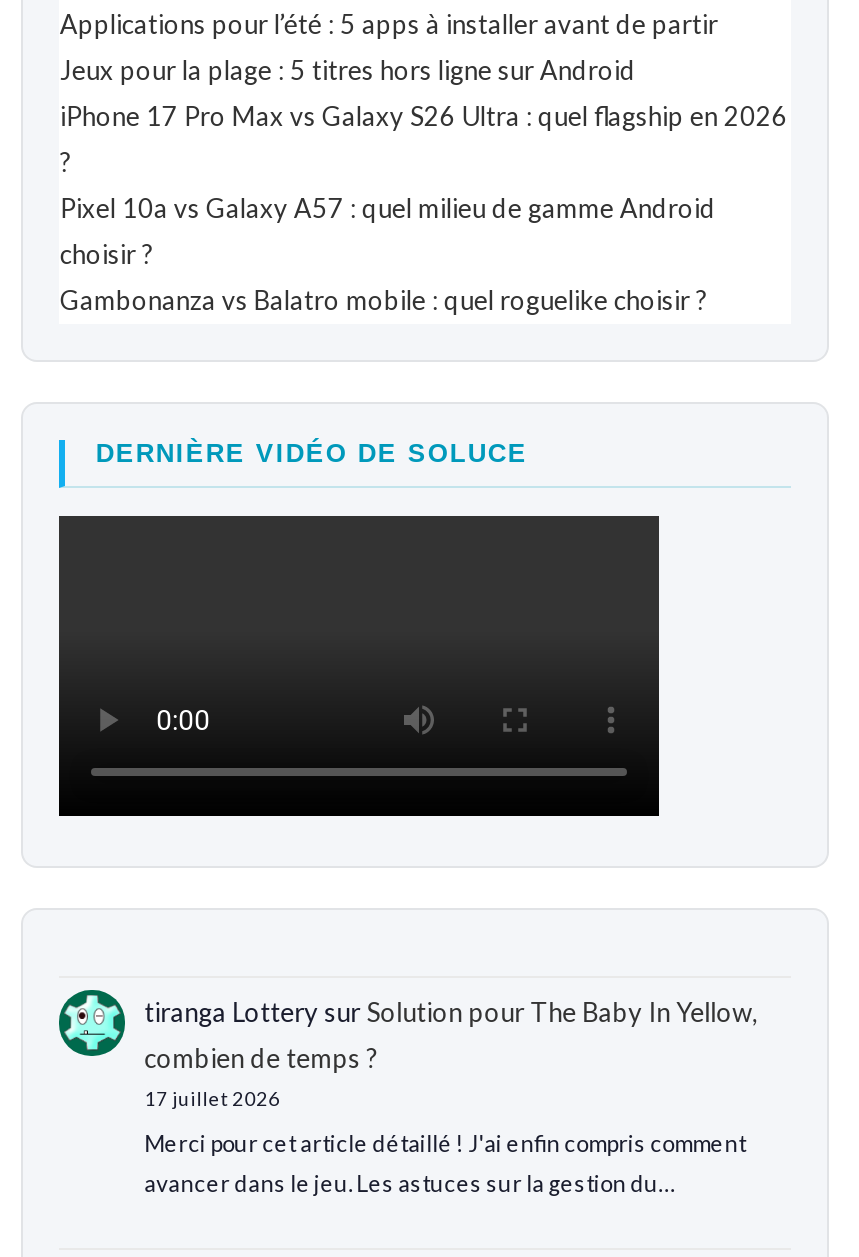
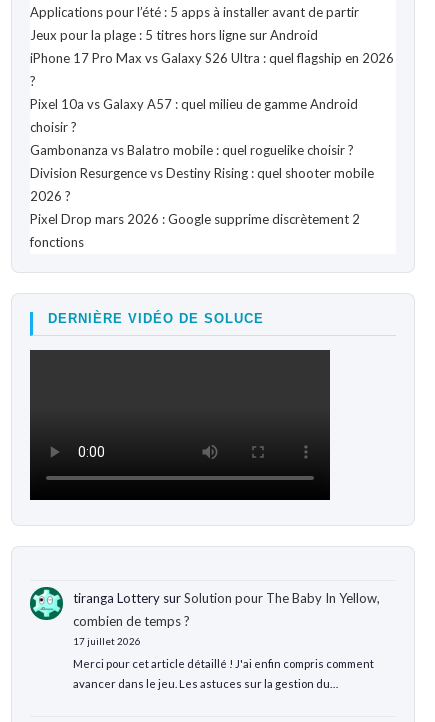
+ Division Resurgence vs Destiny Rising : quel shooter mobile
+ 2026 ?
+ Pixel Drop mars 2026 : Google supprime discrètement 2
+ fonctions
